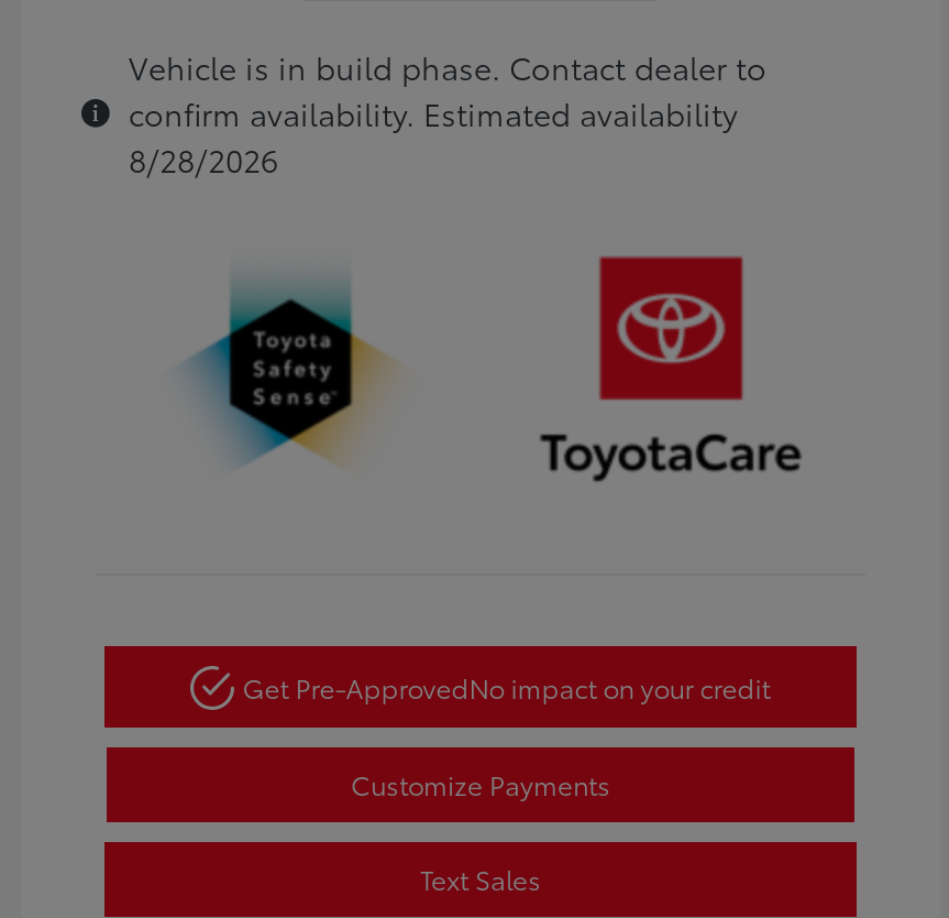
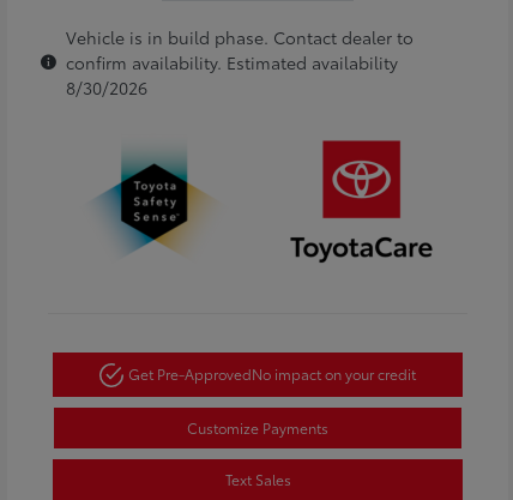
- 8/28/2026
+ 8/30/2026
